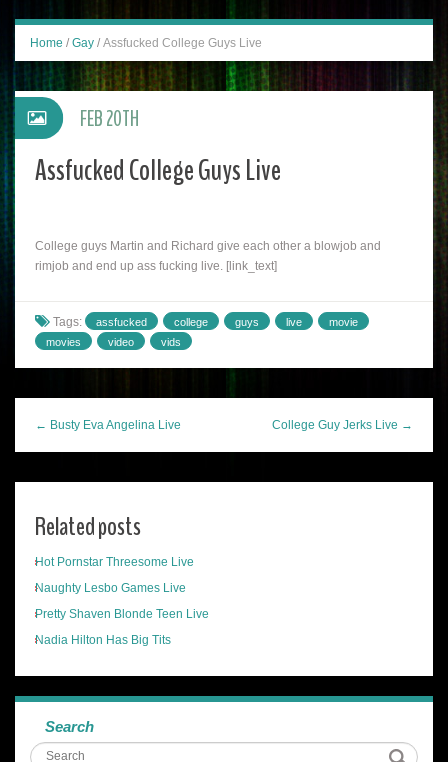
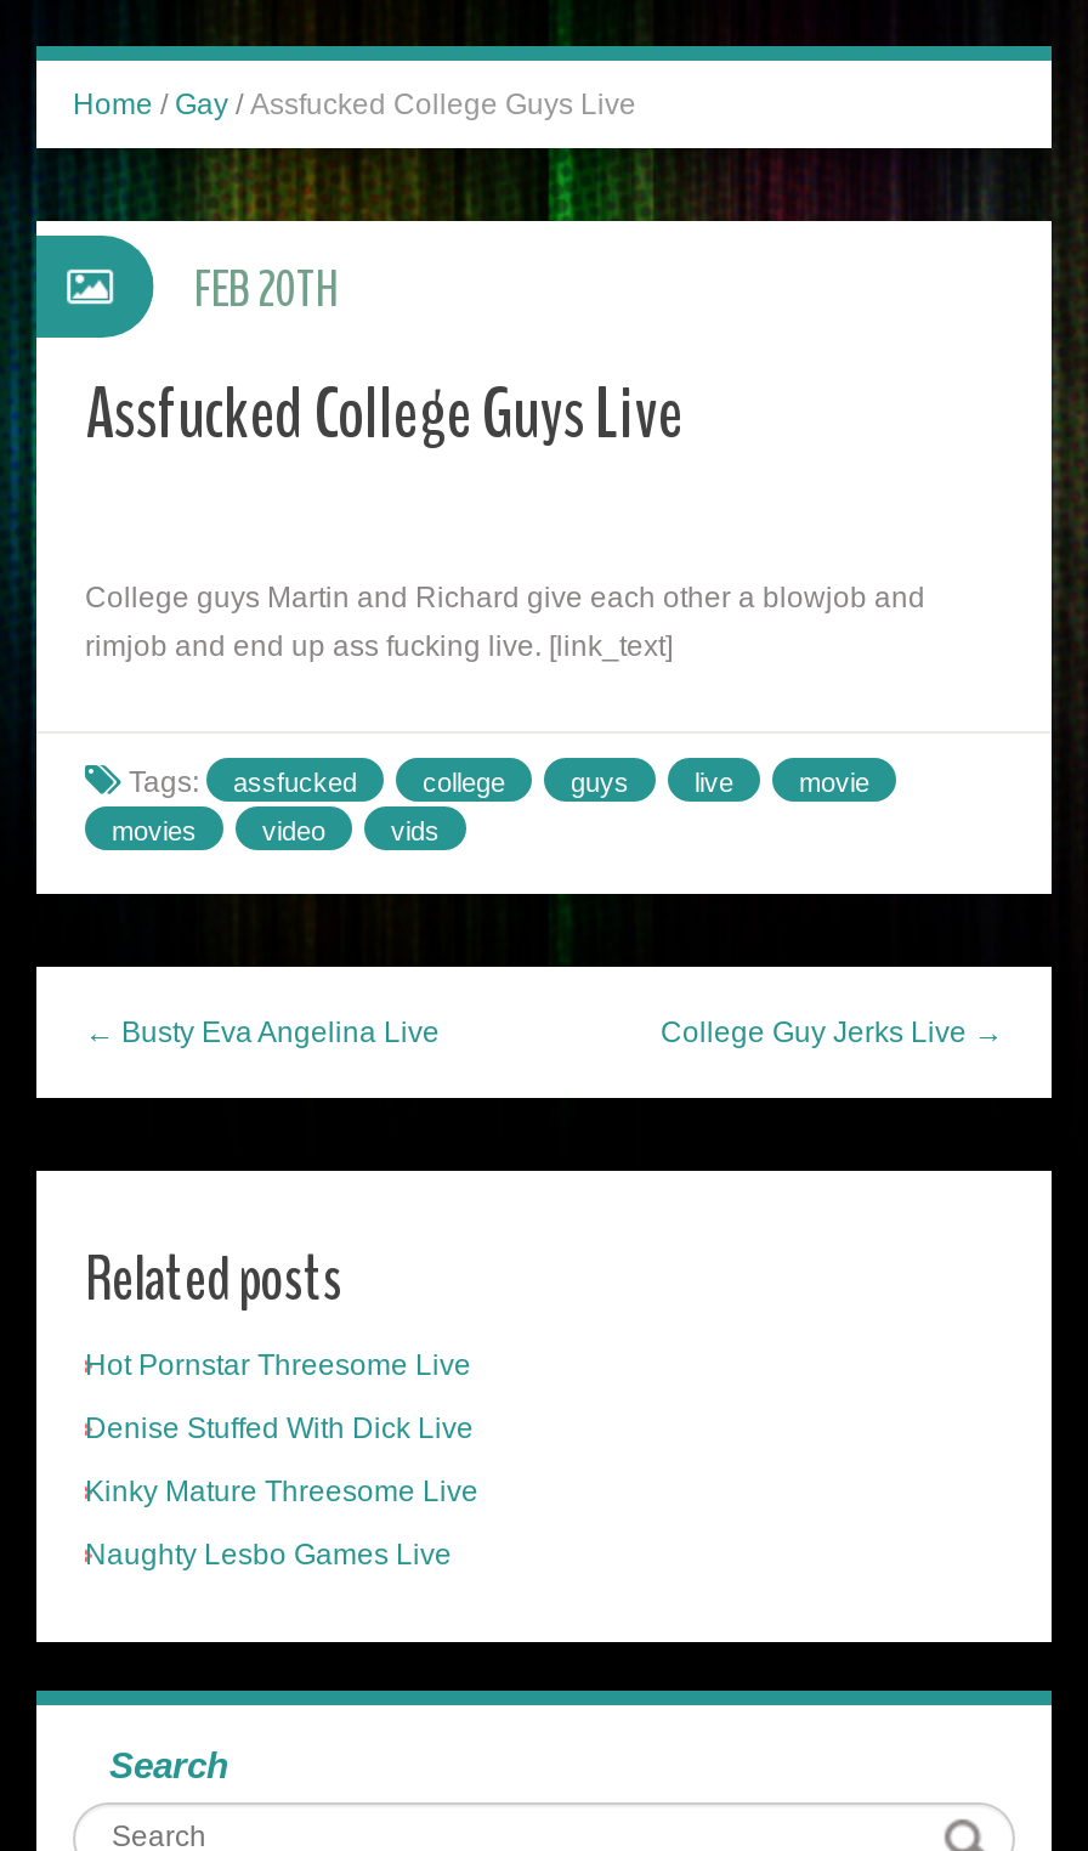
+ Denise Stuffed With Dick Live
+ Kinky Mature Threesome Live

moved down: Naughty Lesbo Games Live

- Pretty Shaven Blonde Teen Live
- Nadia Hilton Has Big Tits
